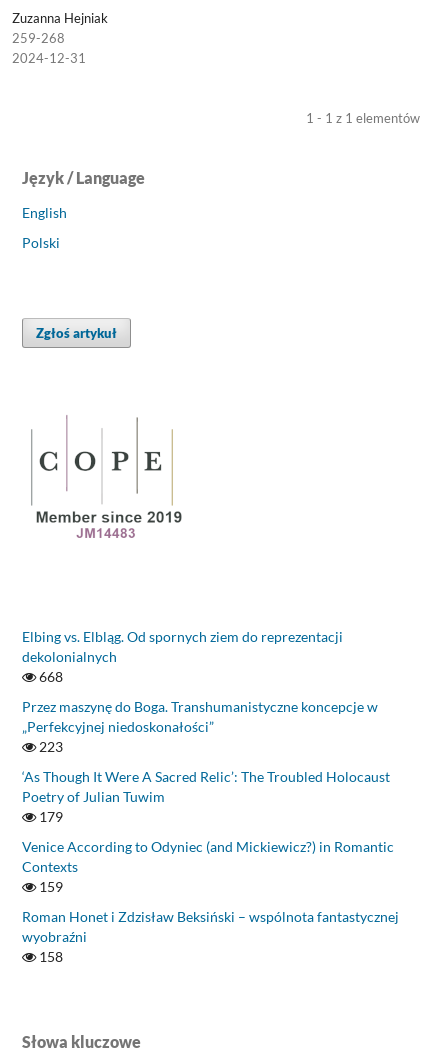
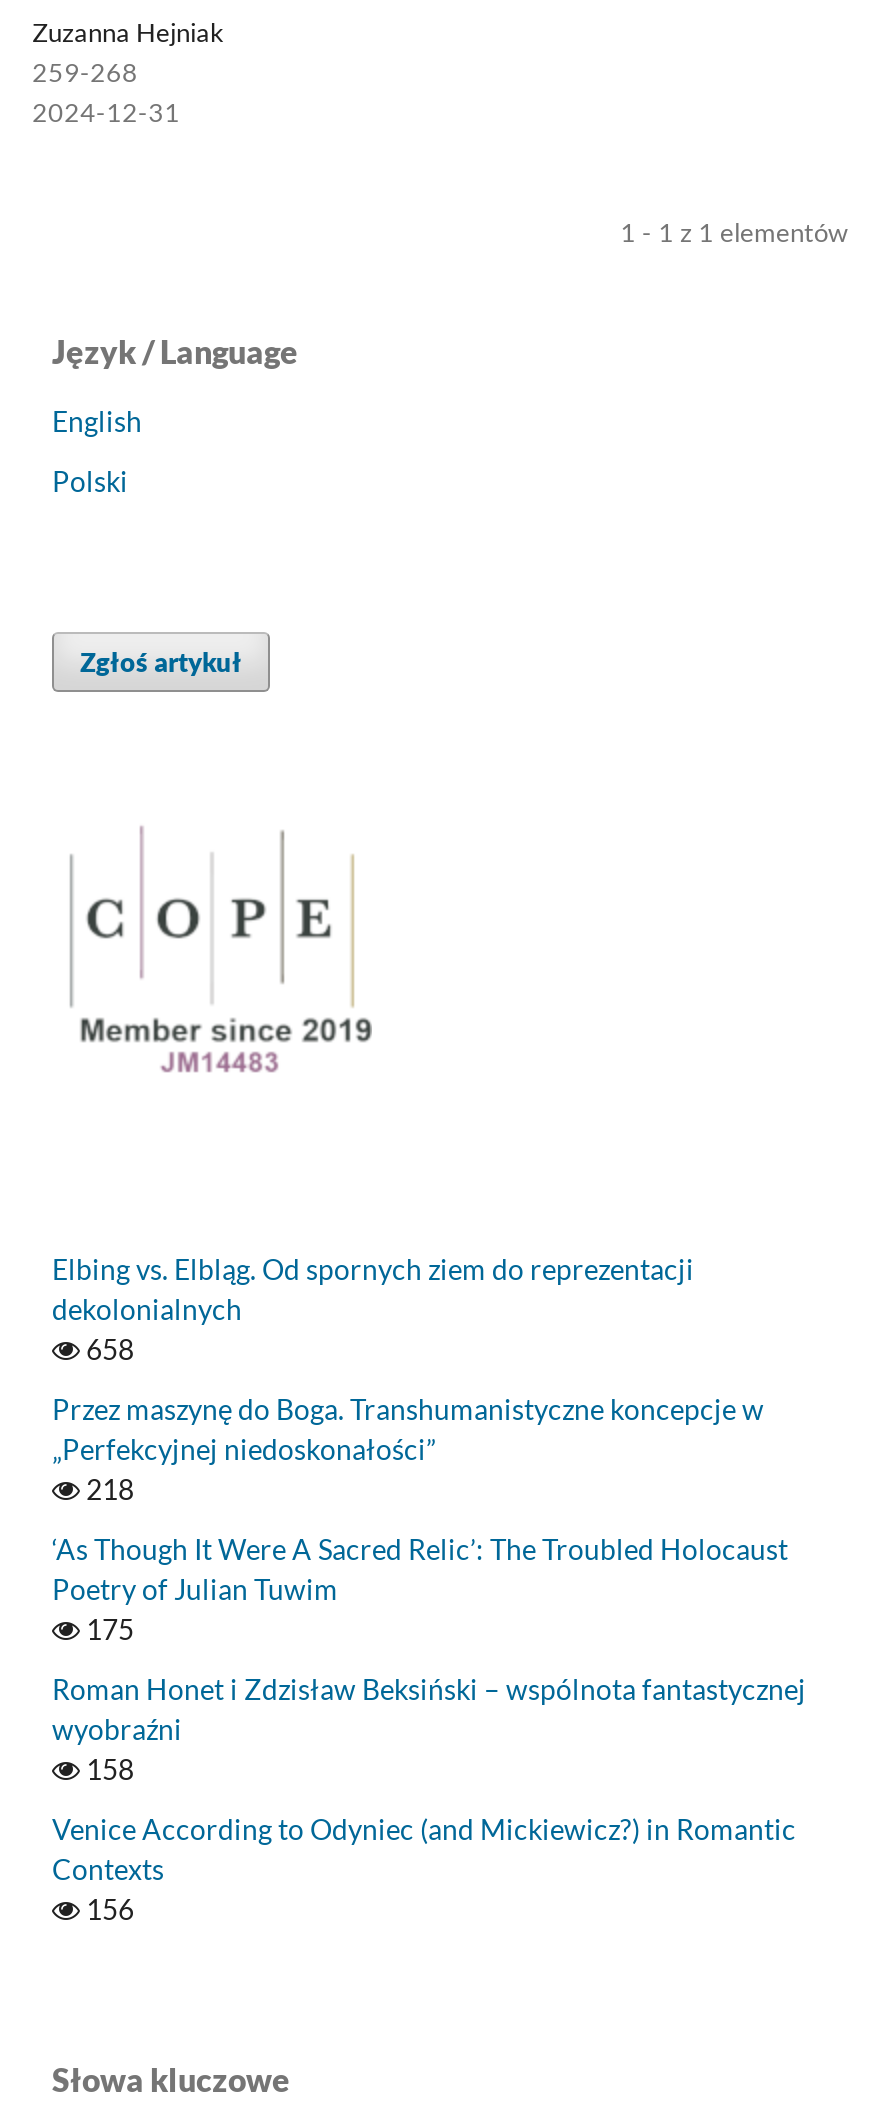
- 668
+ 658

- 223
+ 218

- 179
- 159
+ 175

moved down: Venice According to Odyniec (and Mickiewicz?) in Romantic | Contexts

moved up: Roman Honet i Zdzisław Beksiński – wspólnota fantastycznej | wyobraźni | 158

+ 156
